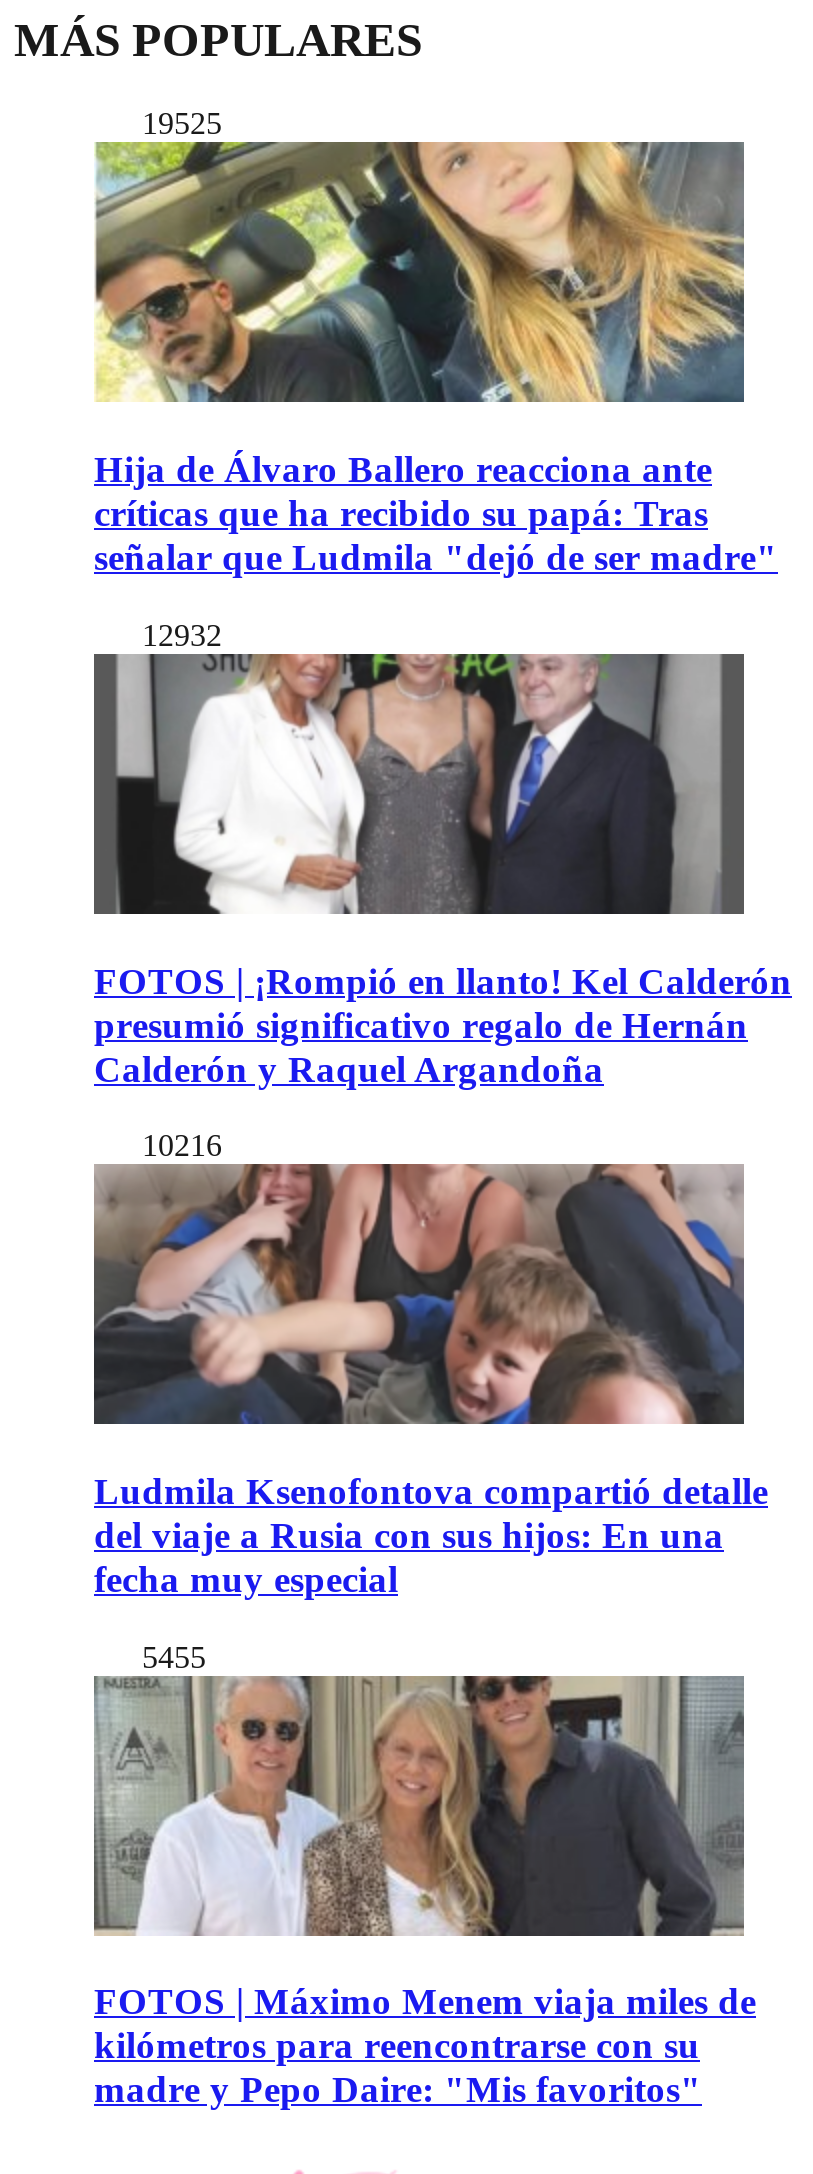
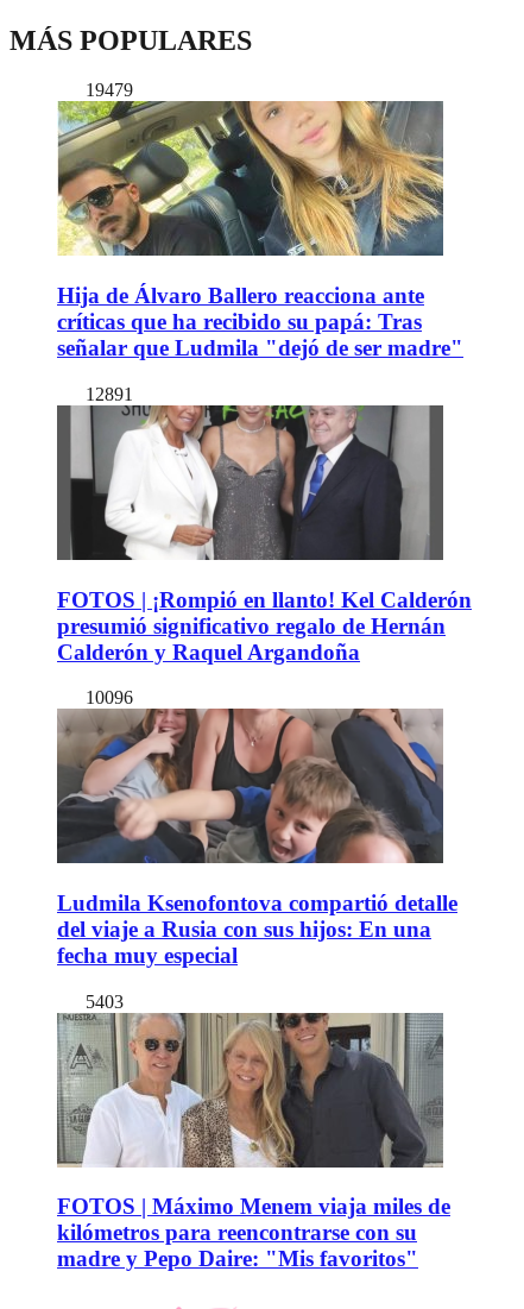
- 19525
+ 19479

- 12932
+ 12891

- 10216
+ 10096

- 5455
+ 5403
